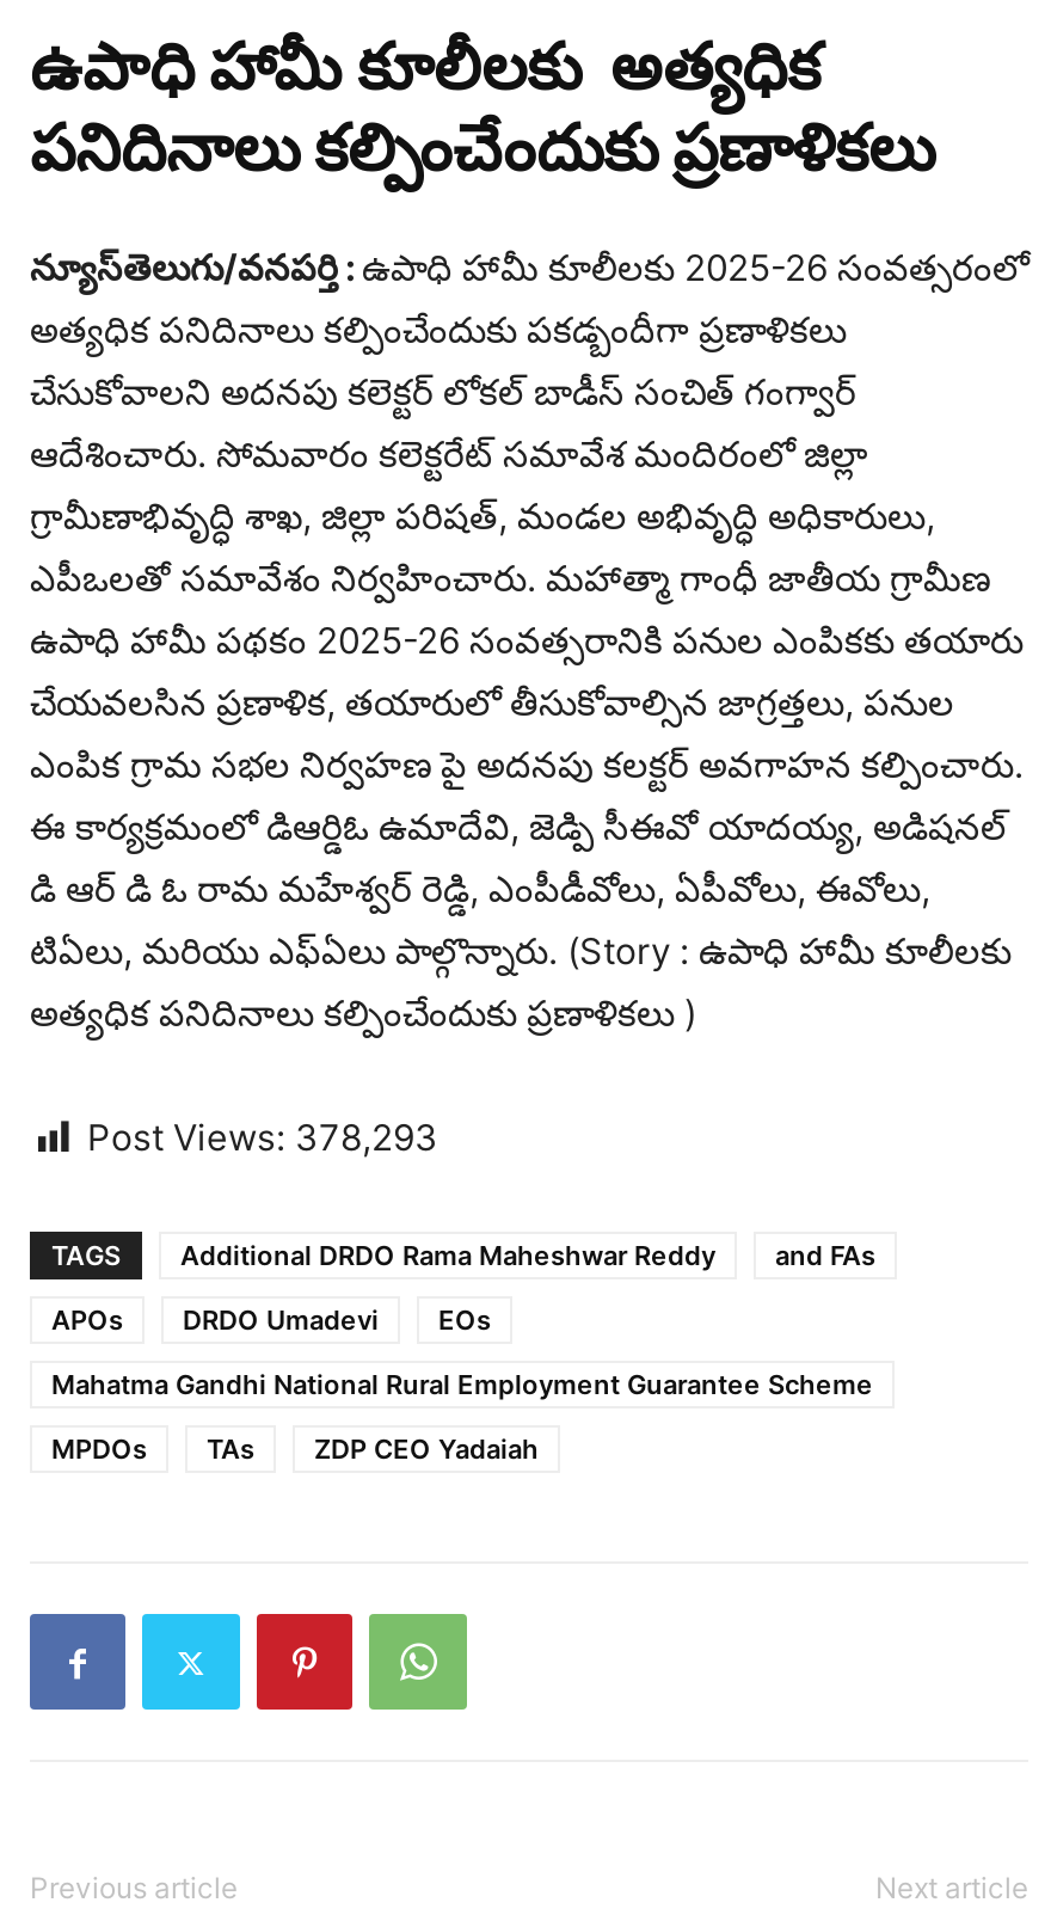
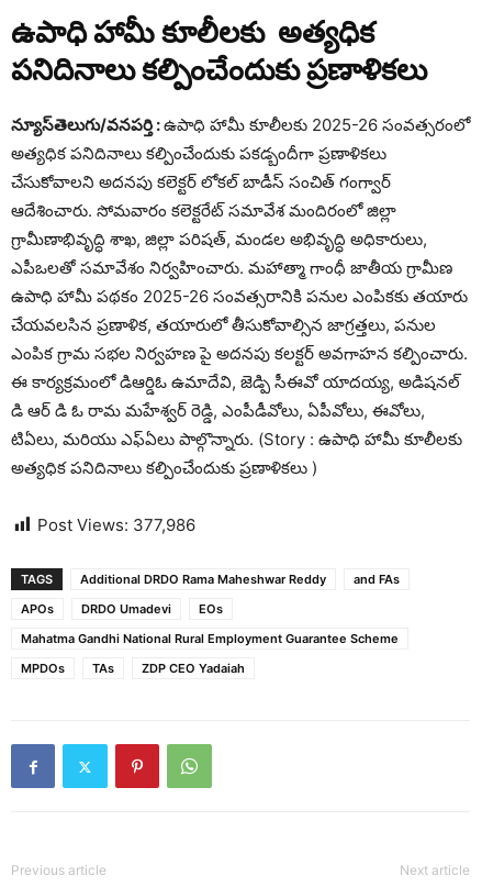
- Post Views: 378,293
+ Post Views: 377,986
